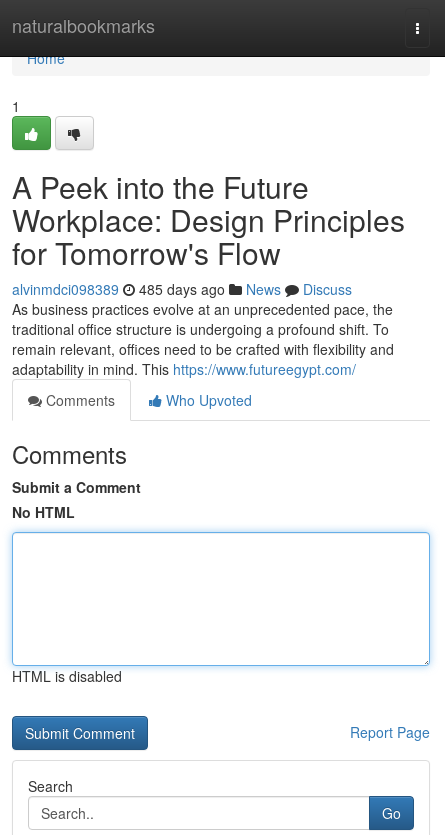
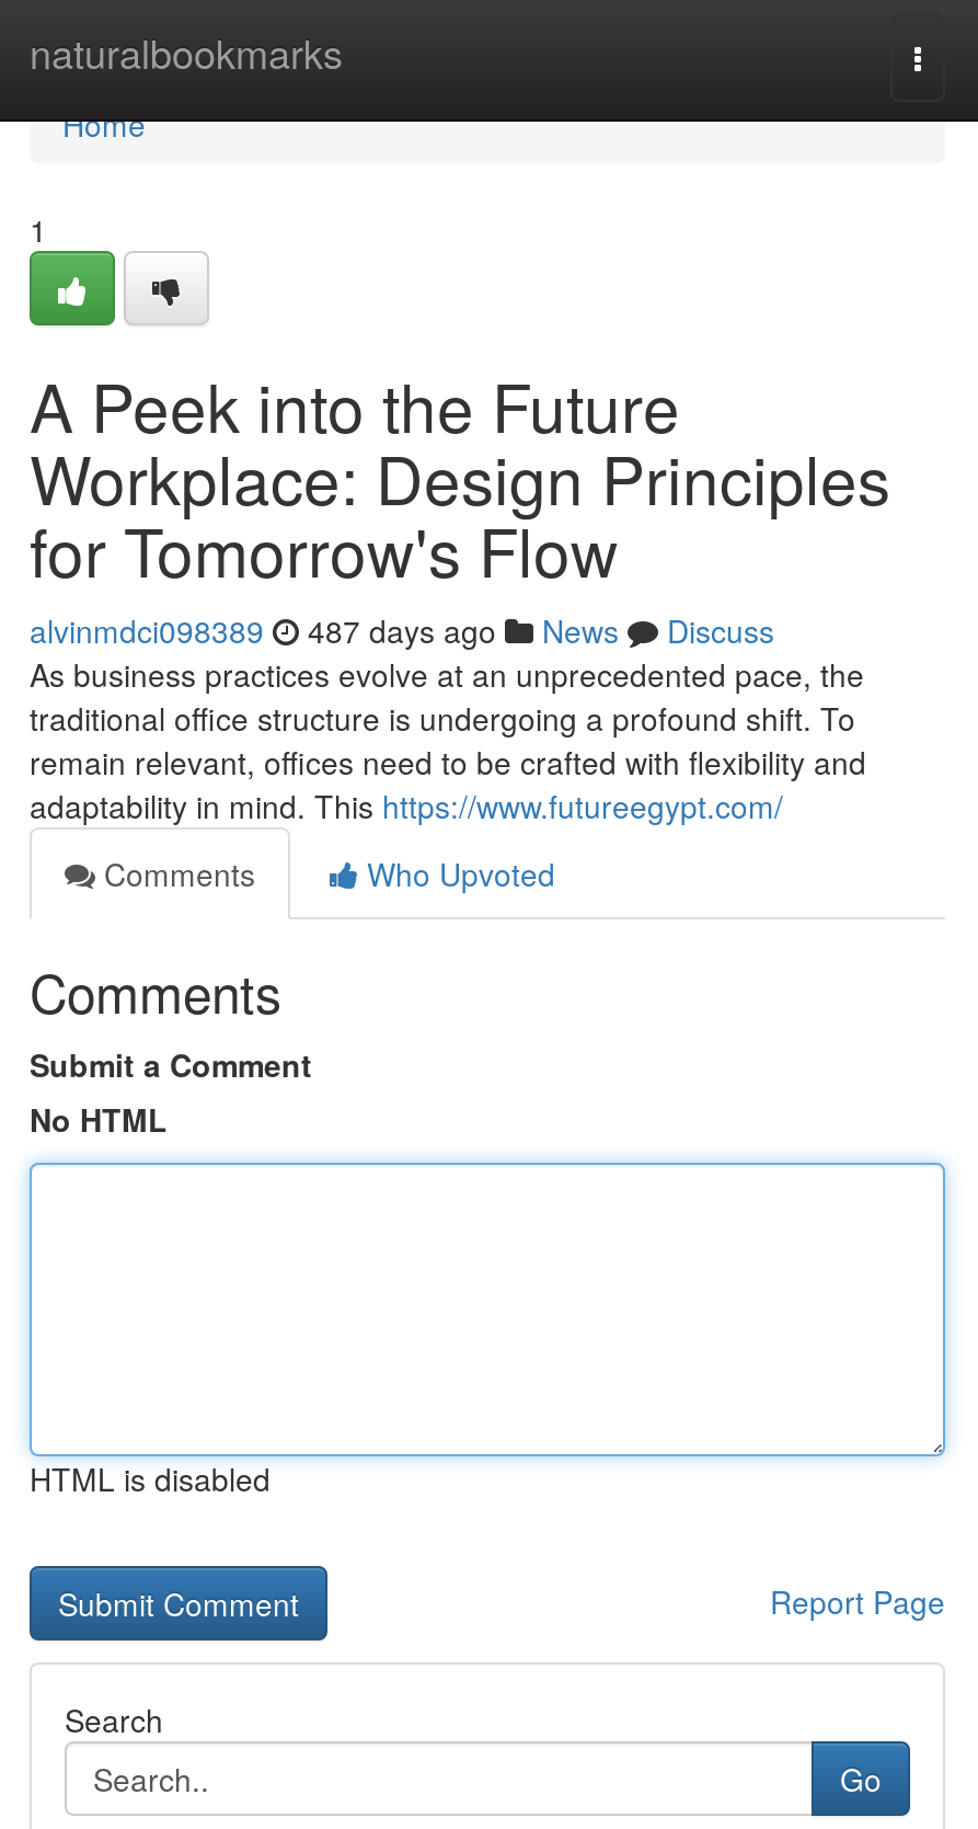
- alvinmdci098389 485 days ago News Discuss
+ alvinmdci098389 487 days ago News Discuss
